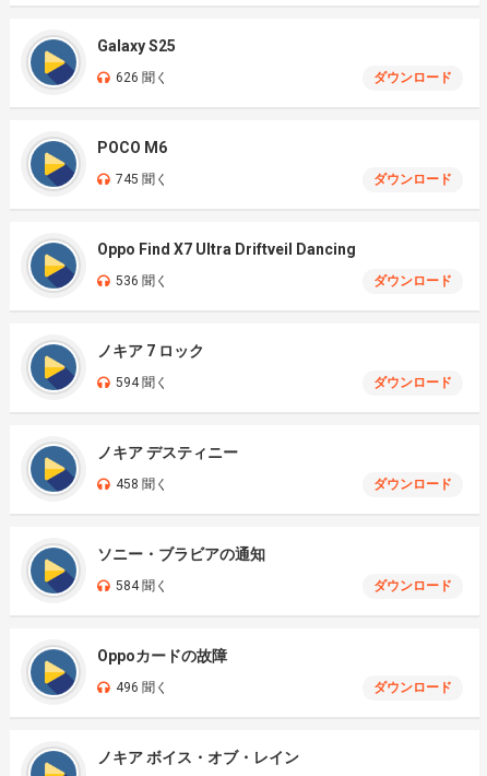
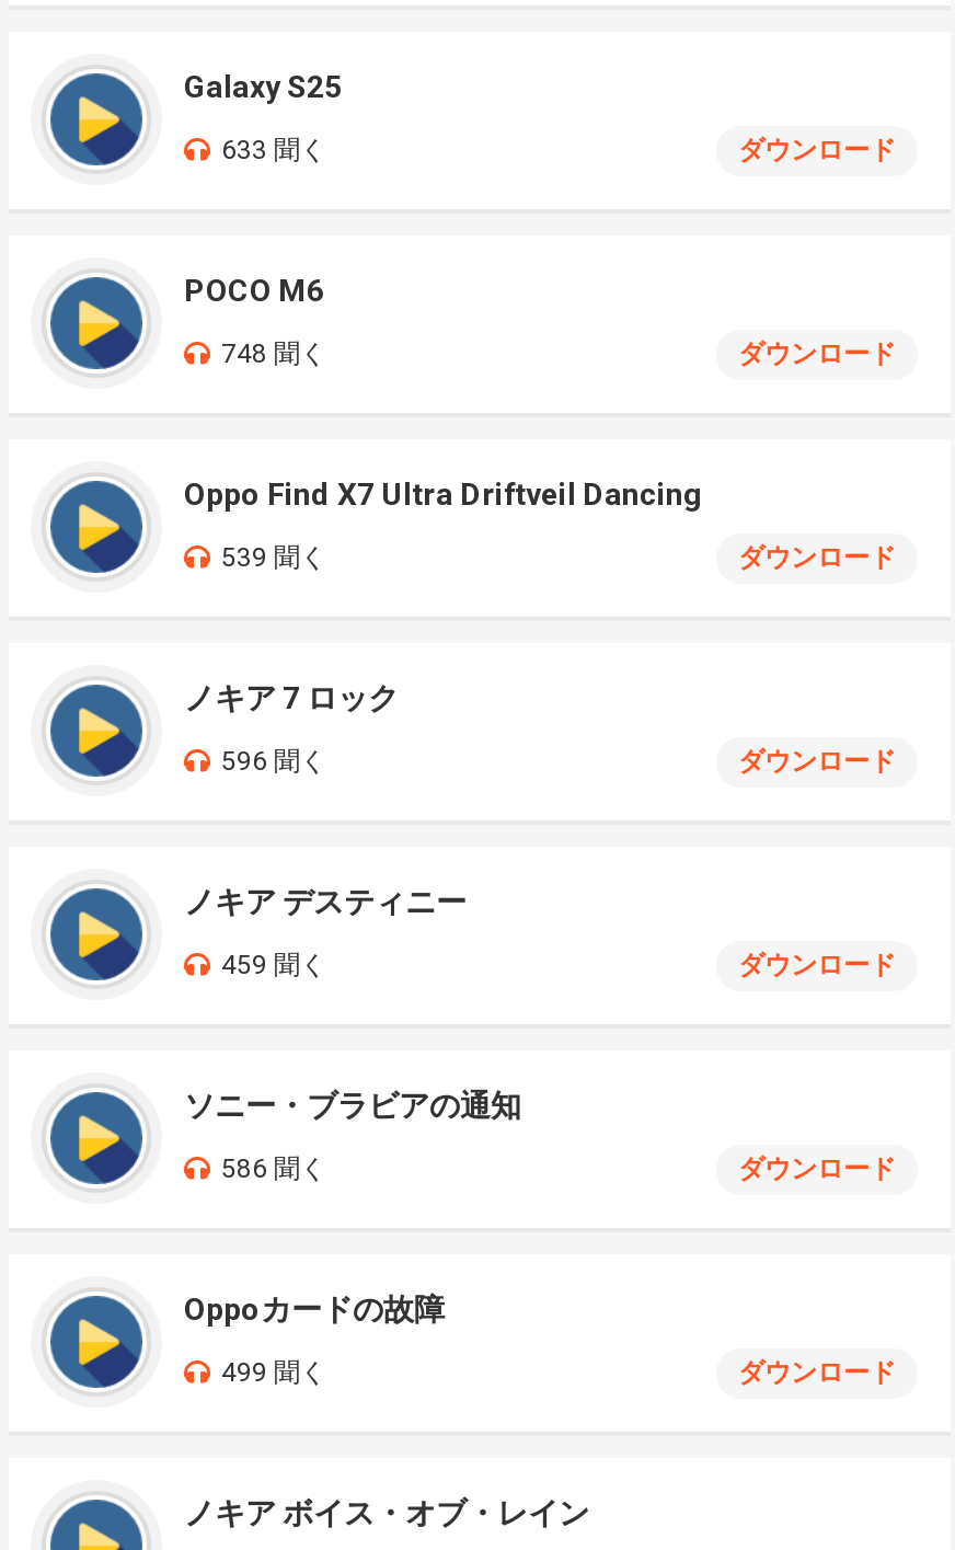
- 626 聞く
+ 633 聞く

- 745 聞く
+ 748 聞く

- 536 聞く
+ 539 聞く

- 594 聞く
+ 596 聞く

- 458 聞く
+ 459 聞く

- 584 聞く
+ 586 聞く

- 496 聞く
+ 499 聞く
